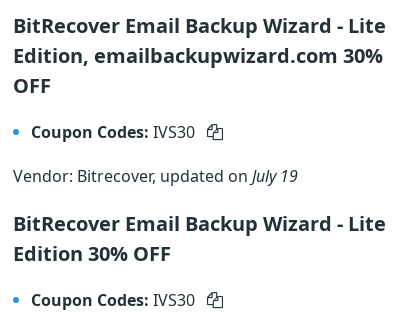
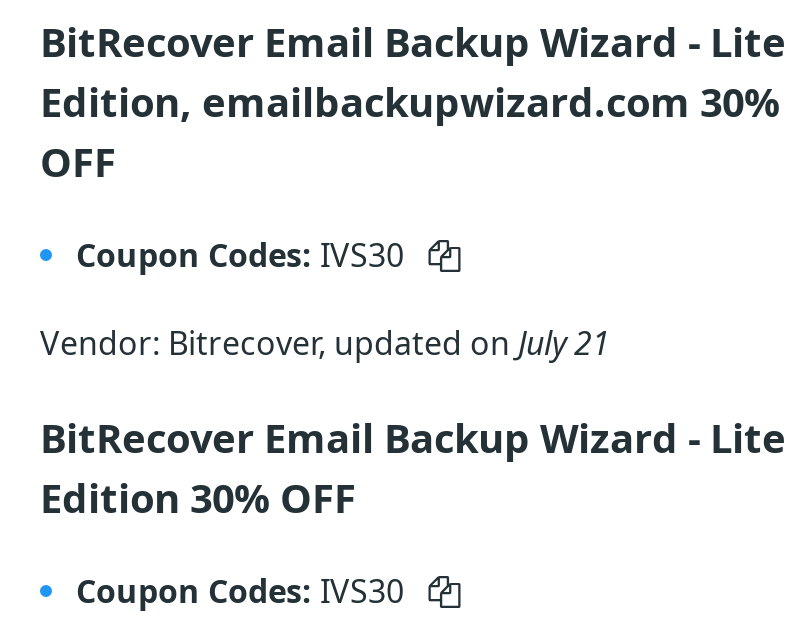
- Vendor: Bitrecover, updated on July 19
+ Vendor: Bitrecover, updated on July 21
